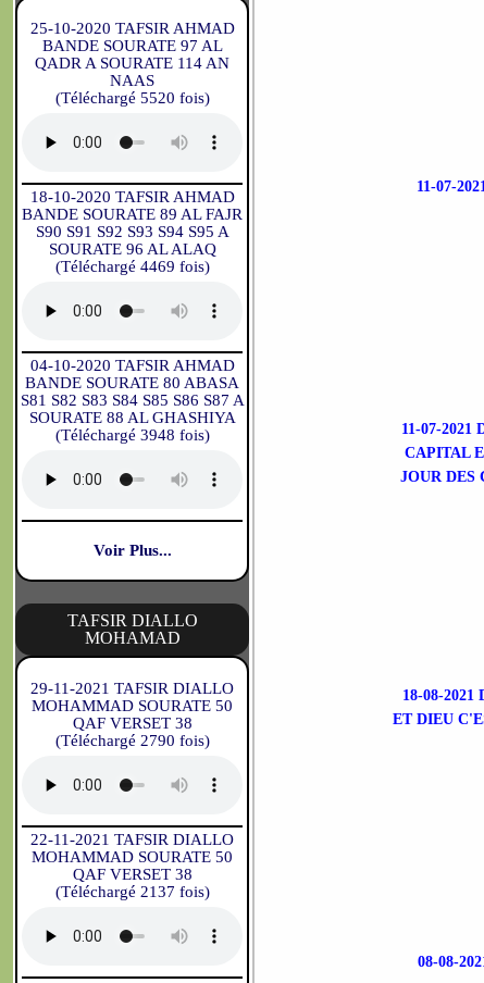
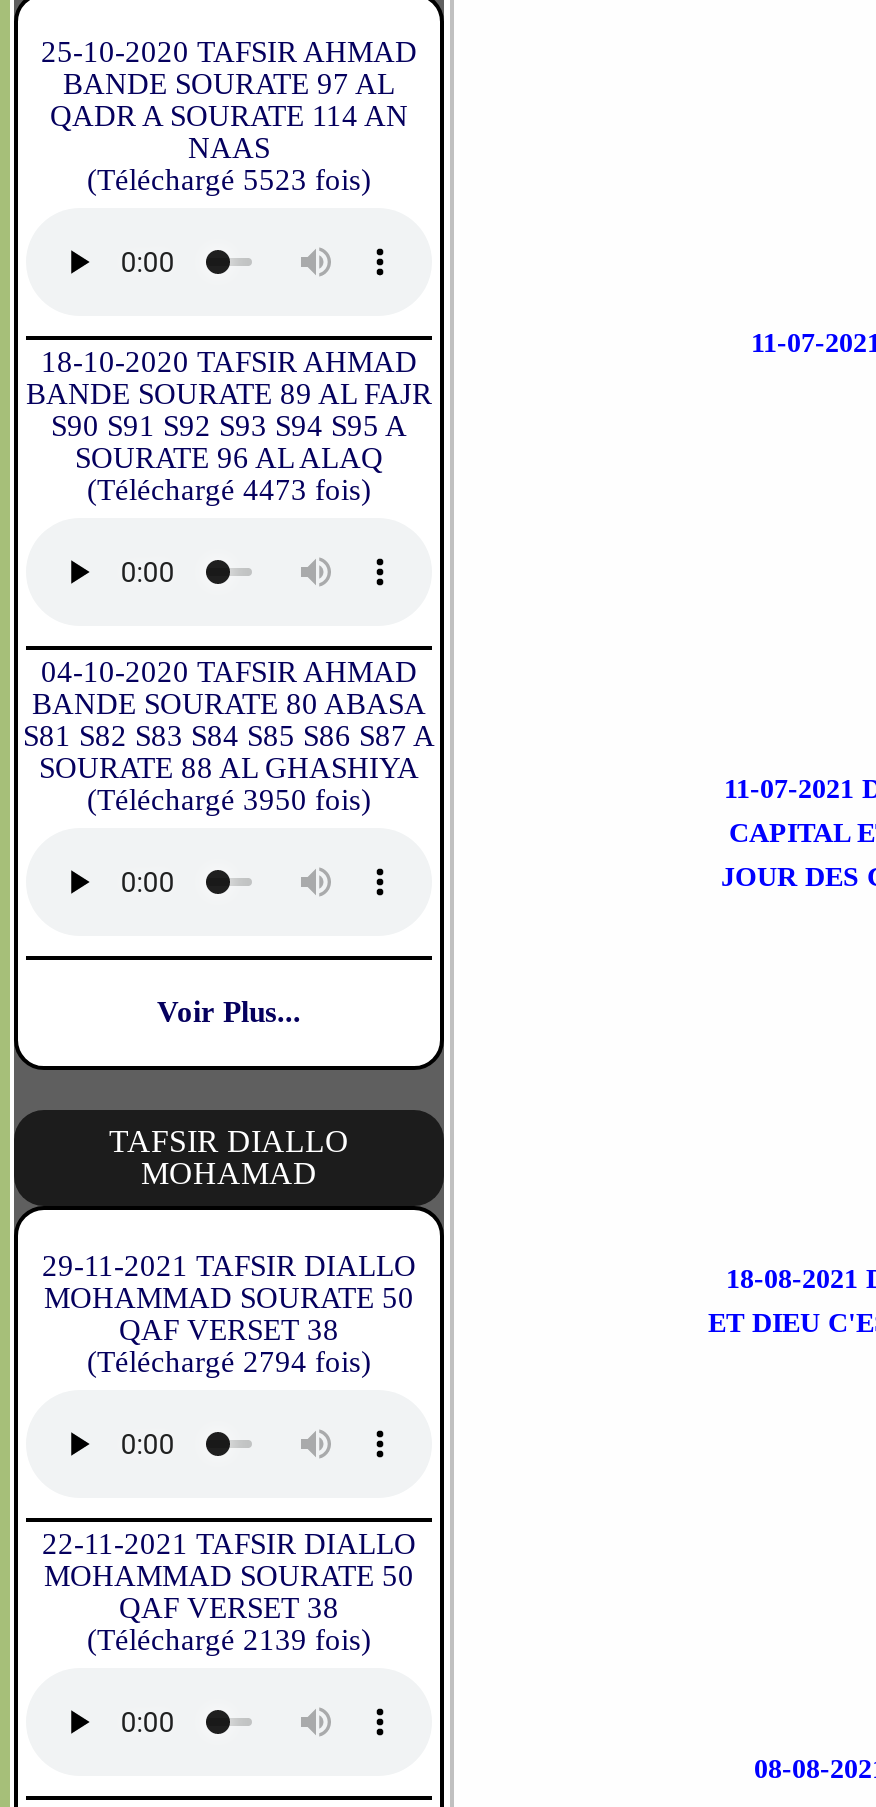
- (Téléchargé 5520 fois)
+ (Téléchargé 5523 fois)

- (Téléchargé 4469 fois)
+ (Téléchargé 4473 fois)

- (Téléchargé 3948 fois)
+ (Téléchargé 3950 fois)

- (Téléchargé 2790 fois)
+ (Téléchargé 2794 fois)

- (Téléchargé 2137 fois)
+ (Téléchargé 2139 fois)
